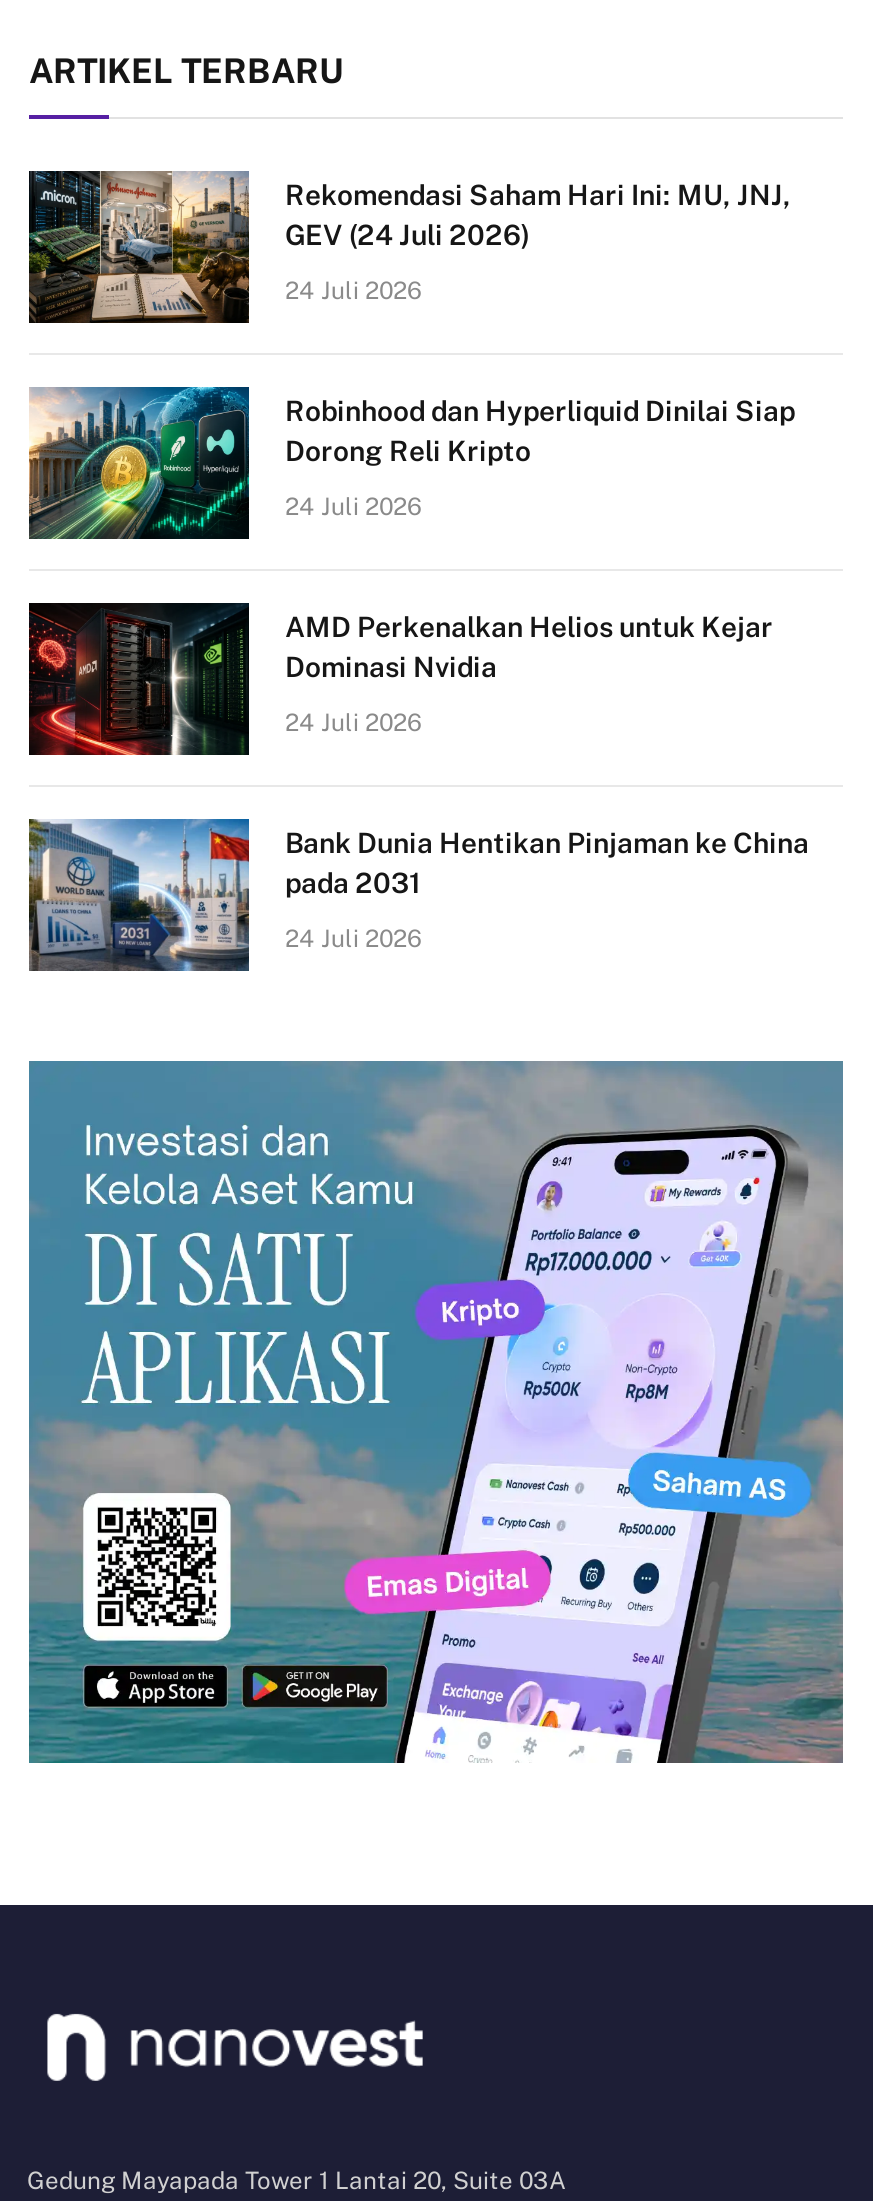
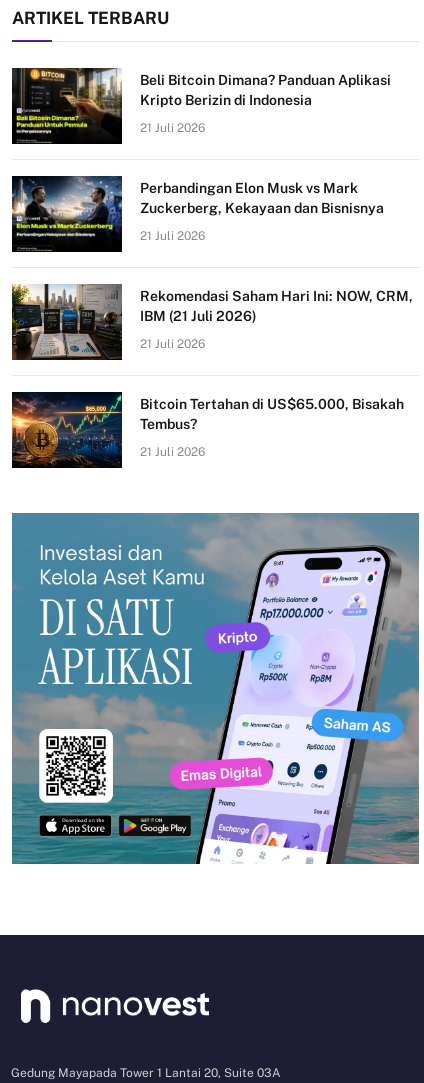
- [image]
- Rekomendasi Saham Hari Ini: MU, JNJ,
- GEV (24 Juli 2026)
+ [image]
+ Beli Bitcoin Dimana? Panduan Aplikasi
+ Kripto Berizin di Indonesia

- 24 Juli 2026
+ 21 Juli 2026

- [image]
- Robinhood dan Hyperliquid Dinilai Siap
- Dorong Reli Kripto
+ [image]
+ Perbandingan Elon Musk vs Mark
+ Zuckerberg, Kekayaan dan Bisnisnya

- 24 Juli 2026
+ 21 Juli 2026

- [image]
- AMD Perkenalkan Helios untuk Kejar
- Dominasi Nvidia
+ [image]
+ Rekomendasi Saham Hari Ini: NOW, CRM,
+ IBM (21 Juli 2026)

- 24 Juli 2026
+ 21 Juli 2026

- [image]
- Bank Dunia Hentikan Pinjaman ke China
- pada 2031
+ [image]
+ Bitcoin Tertahan di US$65.000, Bisakah
+ Tembus?

- 24 Juli 2026
+ 21 Juli 2026
